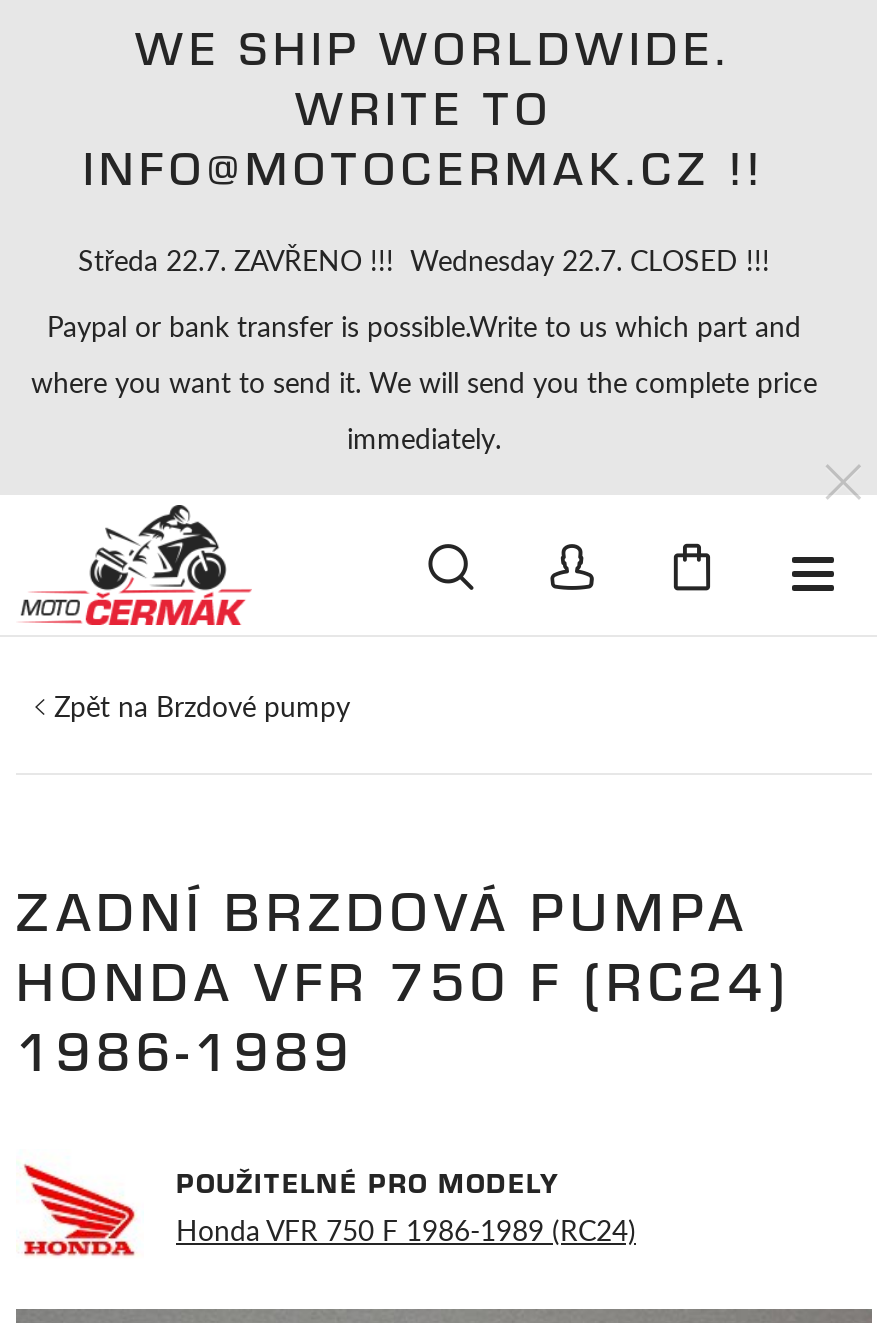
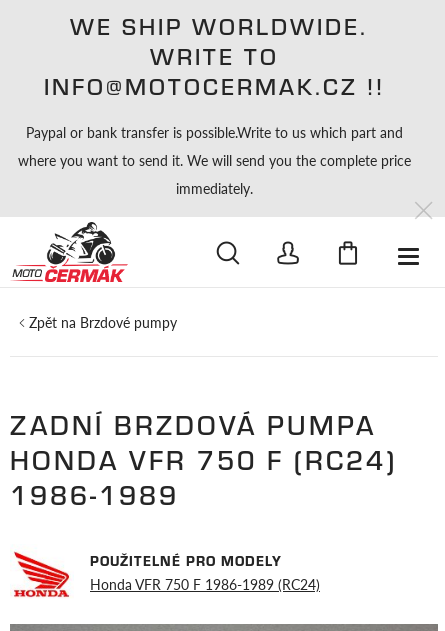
- Středa 22.7. ZAVŘENO !!! Wednesday 22.7. CLOSED !!!
